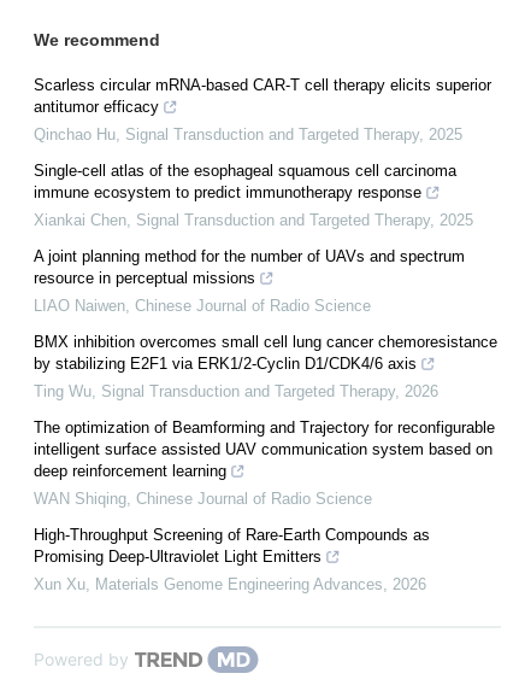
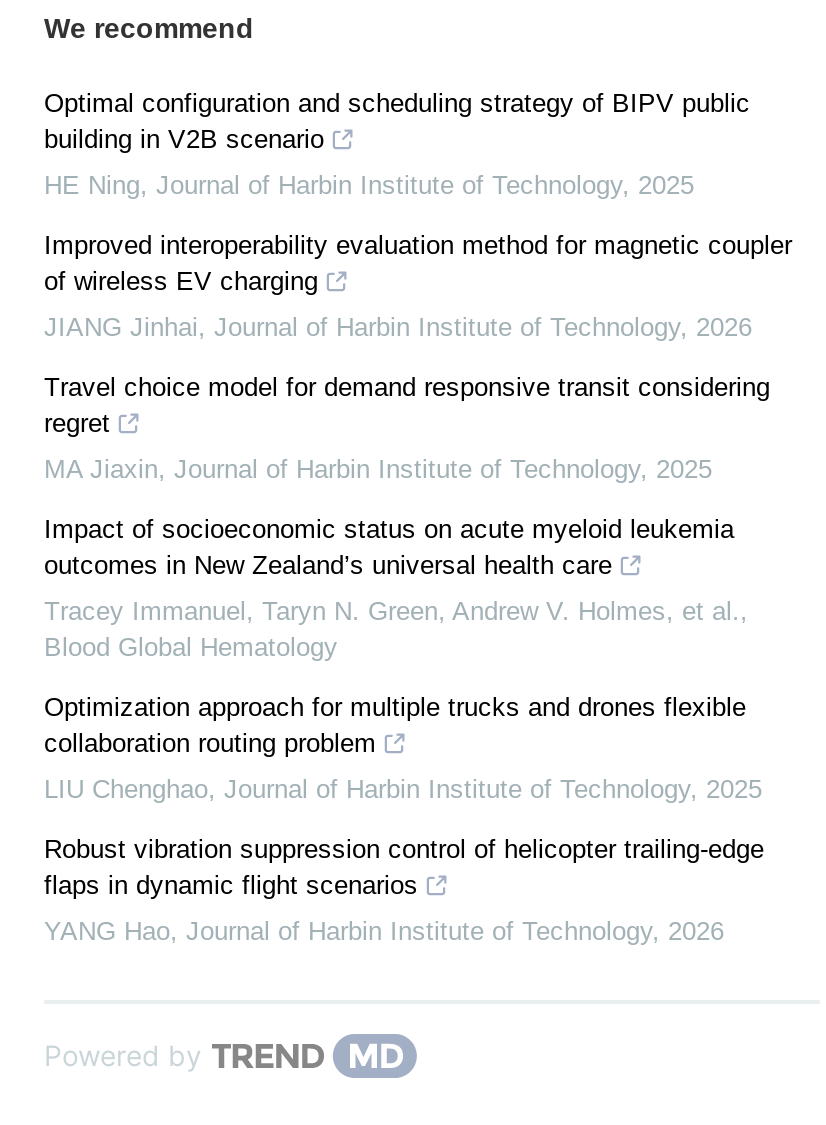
- Scarless circular mRNA-based CAR-T cell therapy elicits superior
- antitumor efficacy
+ Optimal configuration and scheduling strategy of BIPV public
+ building in V2B scenario

- Qinchao Hu, Signal Transduction and Targeted Therapy, 2025
+ HE Ning, Journal of Harbin Institute of Technology, 2025

- Single-cell atlas of the esophageal squamous cell carcinoma
- immune ecosystem to predict immunotherapy response
+ Improved interoperability evaluation method for magnetic coupler
+ of wireless EV charging

- Xiankai Chen, Signal Transduction and Targeted Therapy, 2025
+ JIANG Jinhai, Journal of Harbin Institute of Technology, 2026

- A joint planning method for the number of UAVs and spectrum
- resource in perceptual missions
+ Travel choice model for demand responsive transit considering
+ regret

- LIAO Naiwen, Chinese Journal of Radio Science
+ MA Jiaxin, Journal of Harbin Institute of Technology, 2025

- BMX inhibition overcomes small cell lung cancer chemoresistance
- by stabilizing E2F1 via ERK1/2-Cyclin D1/CDK4/6 axis
+ Impact of socioeconomic status on acute myeloid leukemia
+ outcomes in New Zealand’s universal health care

- Ting Wu, Signal Transduction and Targeted Therapy, 2026
+ Tracey Immanuel, Taryn N. Green, Andrew V. Holmes, et al.,
+ Blood Global Hematology

- The optimization of Beamforming and Trajectory for reconfigurable
- intelligent surface assisted UAV communication system based on
- deep reinforcement learning
+ Optimization approach for multiple trucks and drones flexible
+ collaboration routing problem

- WAN Shiqing, Chinese Journal of Radio Science
+ LIU Chenghao, Journal of Harbin Institute of Technology, 2025

- High-Throughput Screening of Rare-Earth Compounds as
- Promising Deep-Ultraviolet Light Emitters
+ Robust vibration suppression control of helicopter trailing-edge
+ flaps in dynamic flight scenarios

- Xun Xu, Materials Genome Engineering Advances, 2026
+ YANG Hao, Journal of Harbin Institute of Technology, 2026
